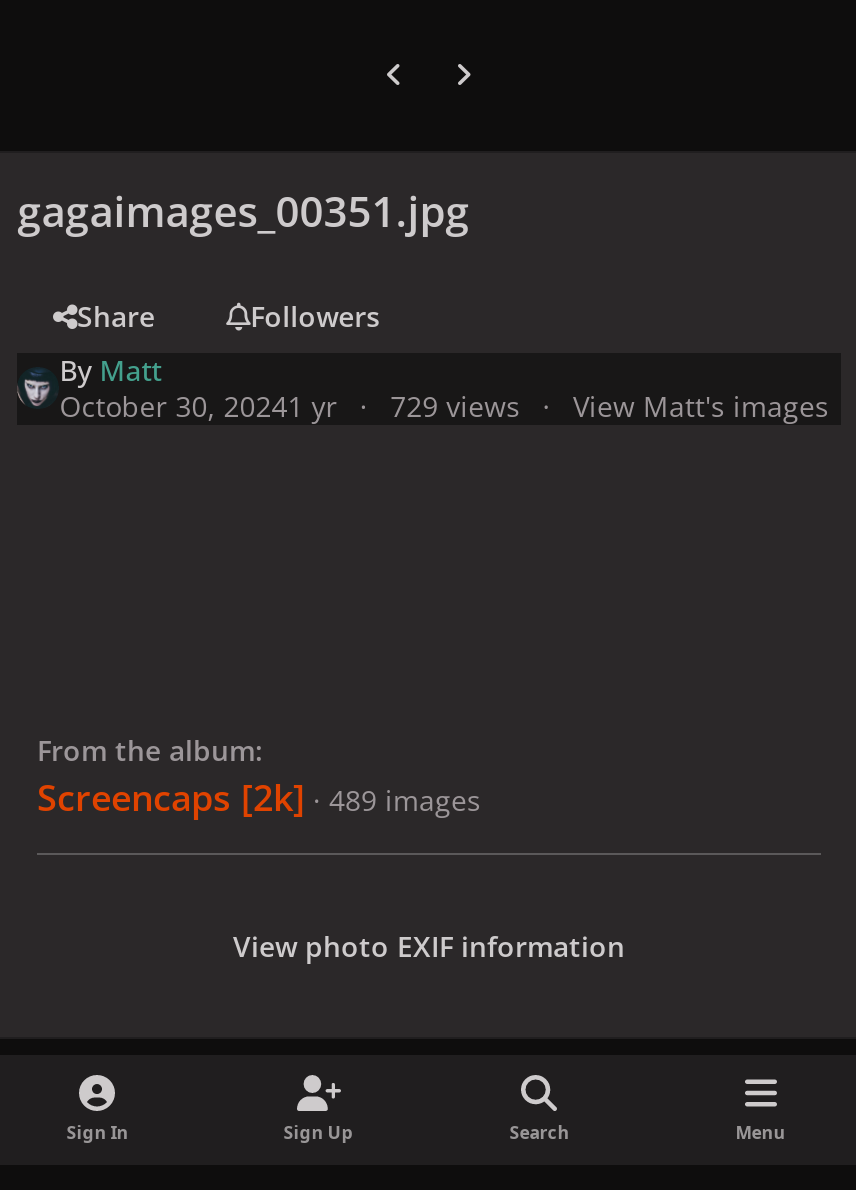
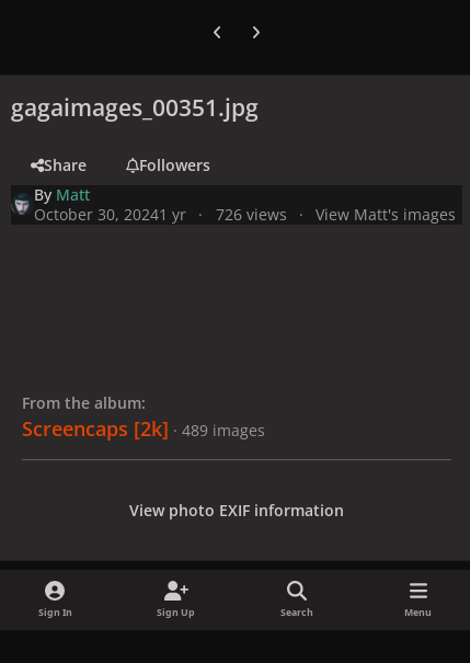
- October 30, 20241 yr 729 views View Matt's images
+ October 30, 20241 yr 726 views View Matt's images
